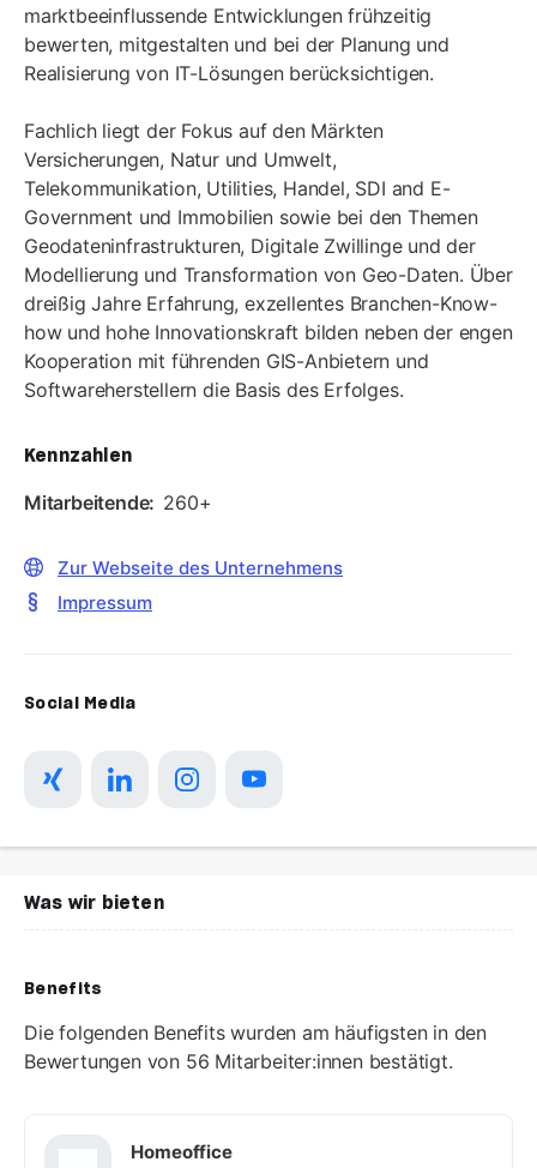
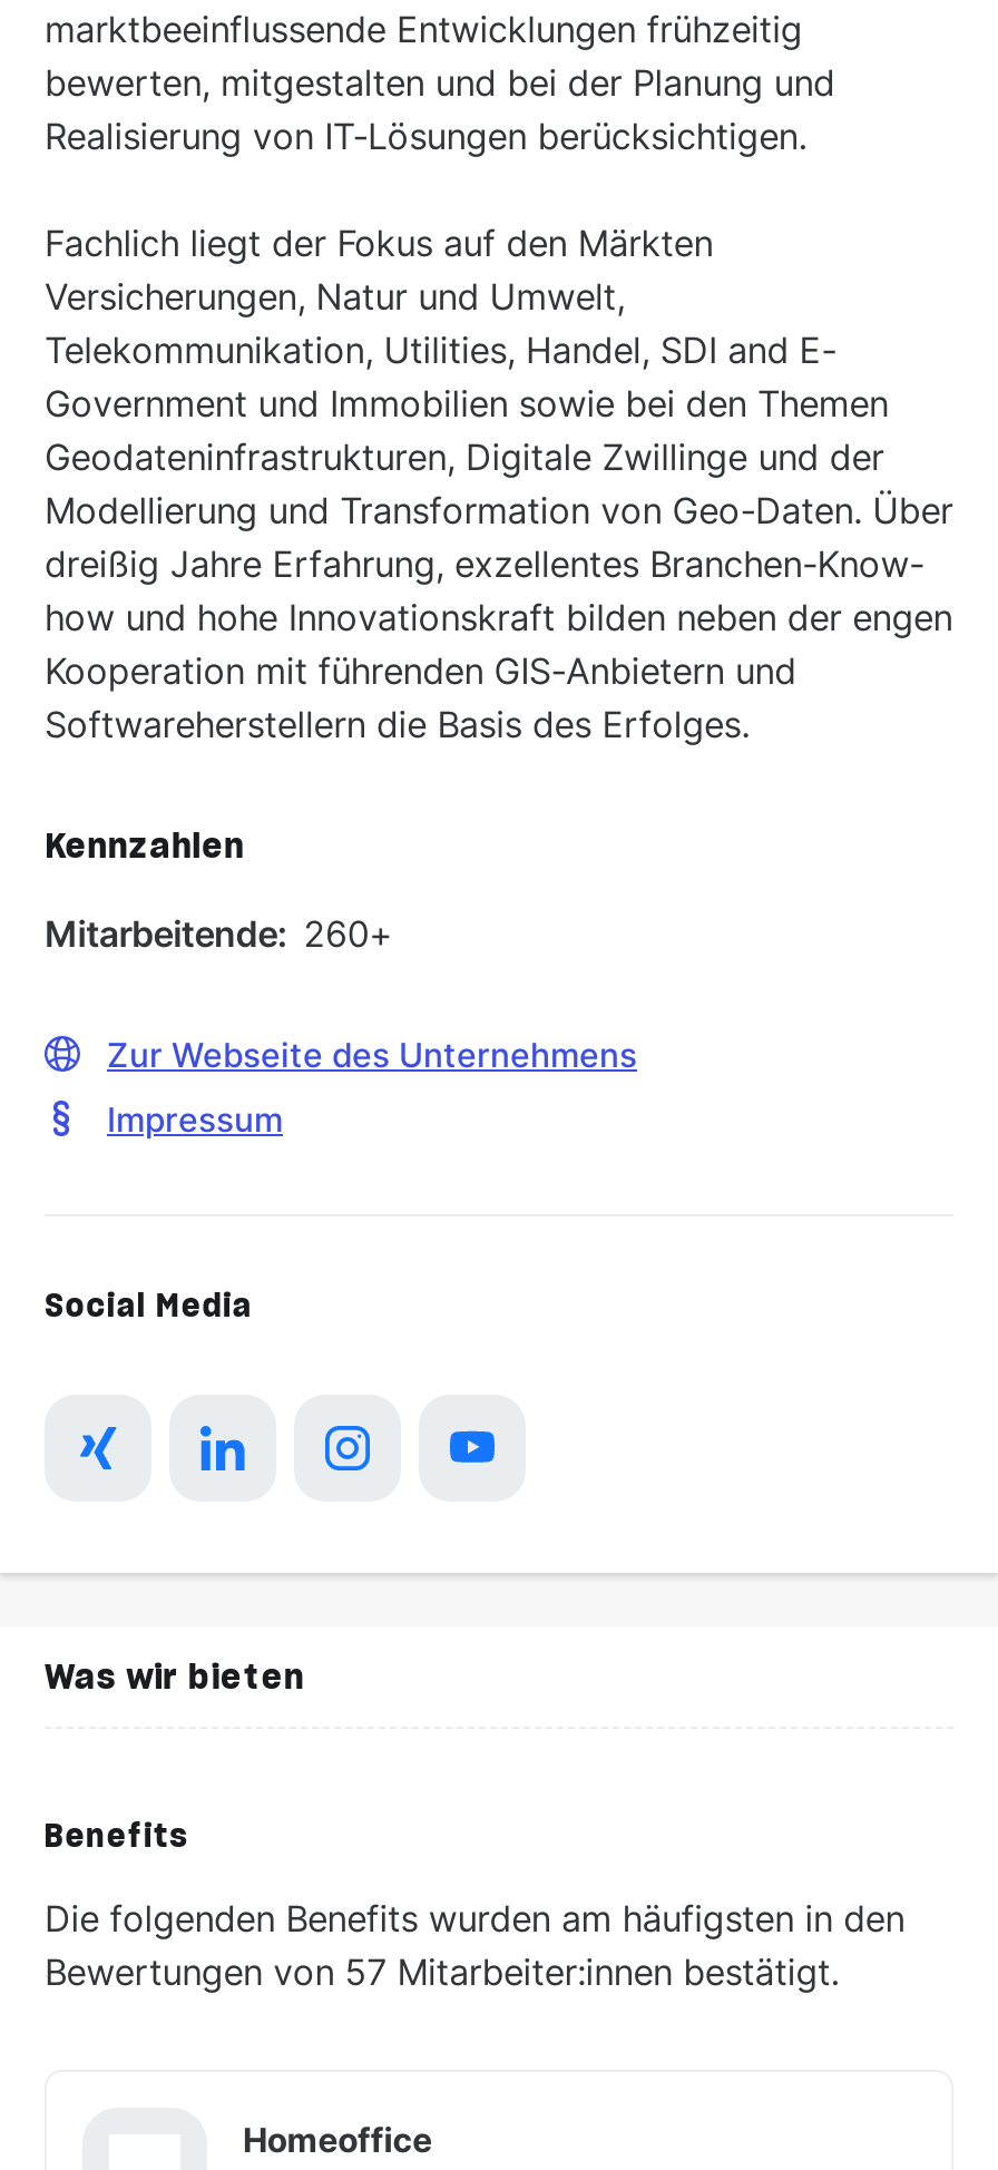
- Bewertungen von 56 Mitarbeiter:innen bestätigt.
+ Bewertungen von 57 Mitarbeiter:innen bestätigt.
